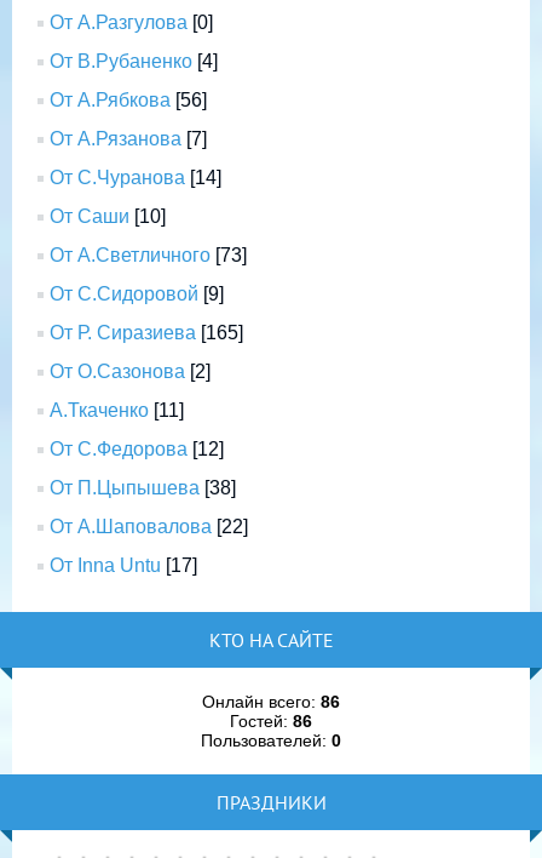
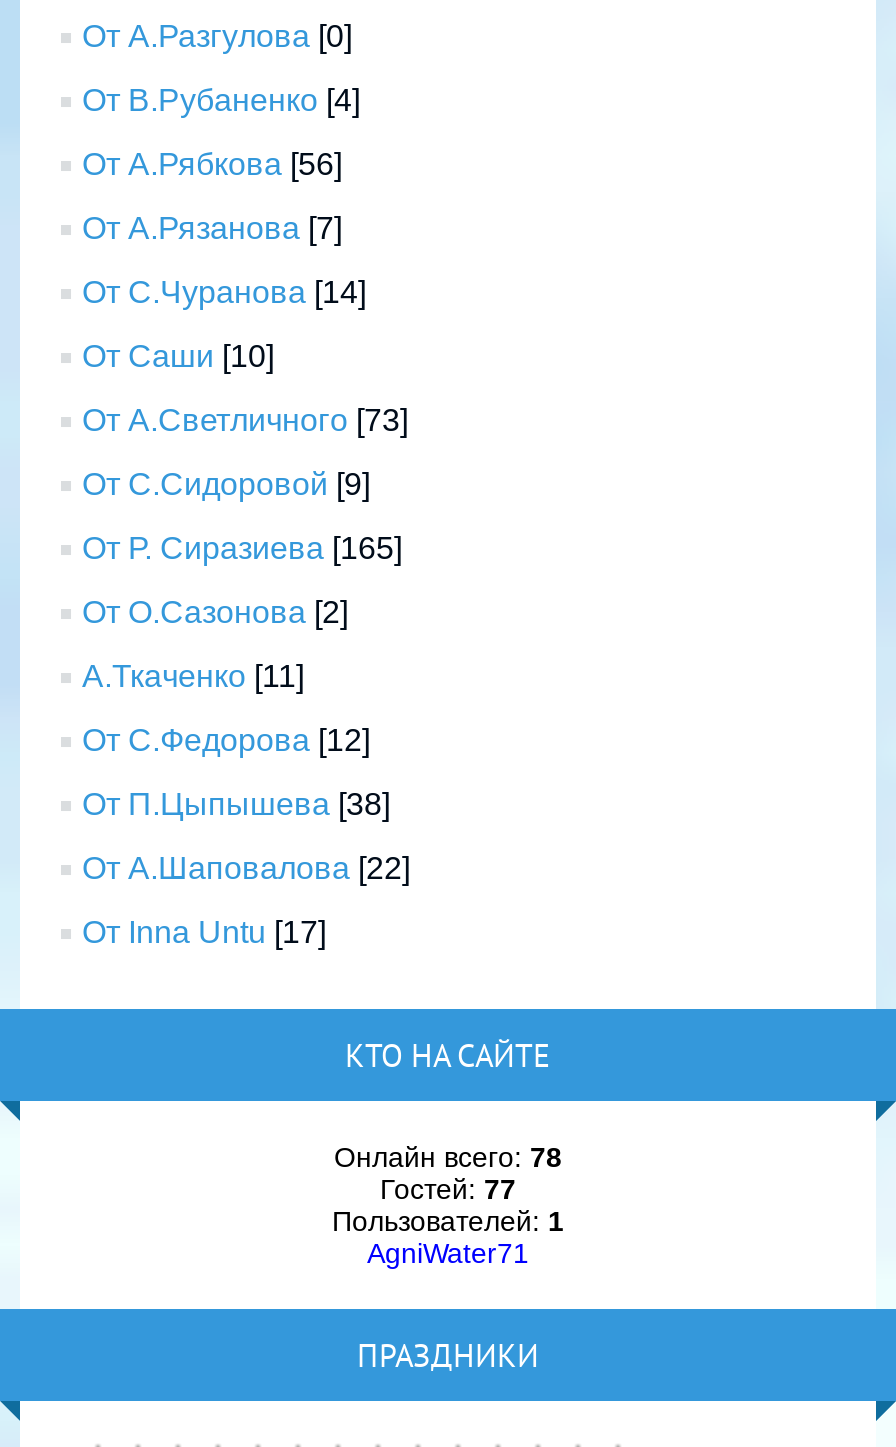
- Онлайн всего: 86
- Гостей: 86
- Пользователей: 0
+ Онлайн всего: 78
+ Гостей: 77
+ Пользователей: 1
+ AgniWater71
